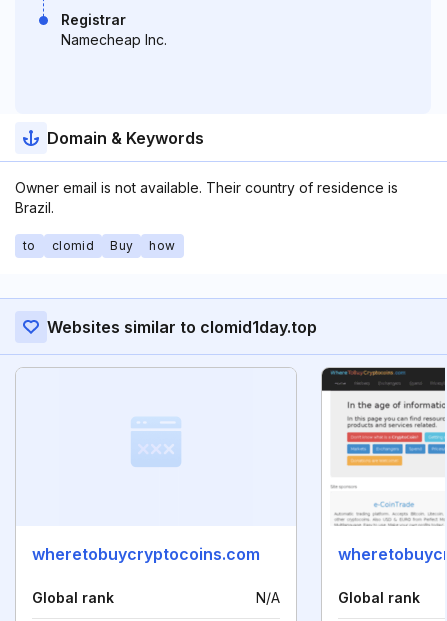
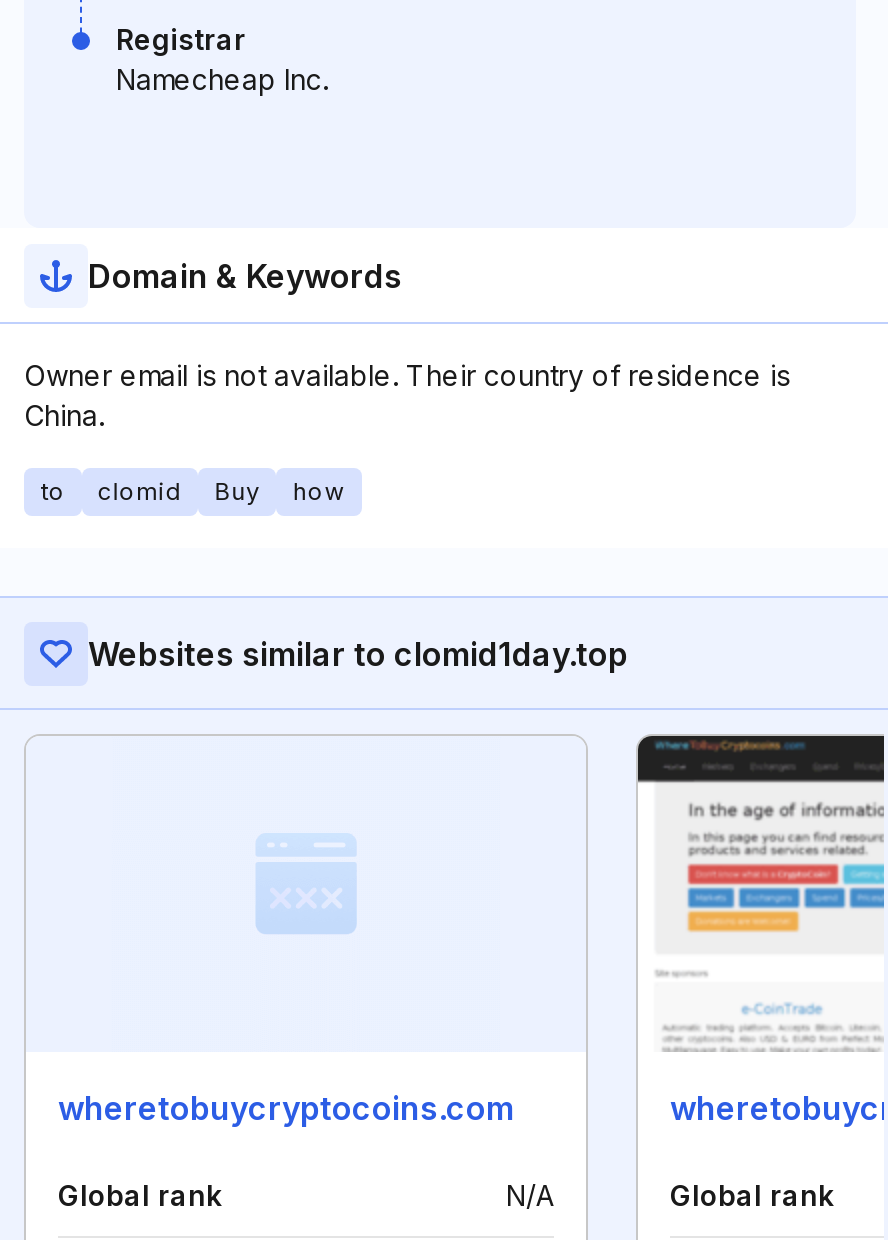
- Brazil.
+ China.
